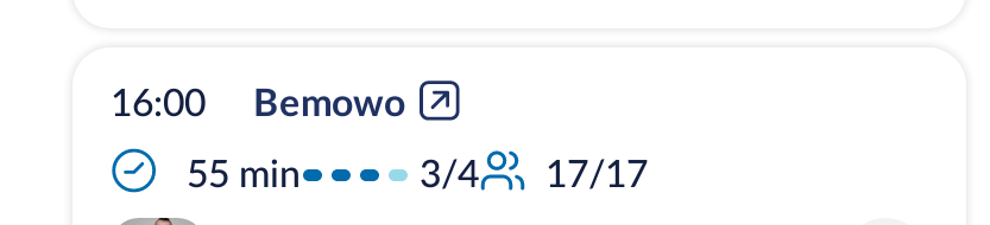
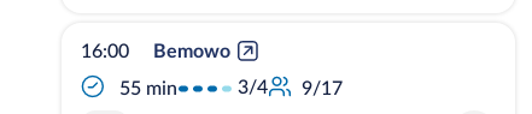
- 3/4 17/17
+ 3/4 9/17
